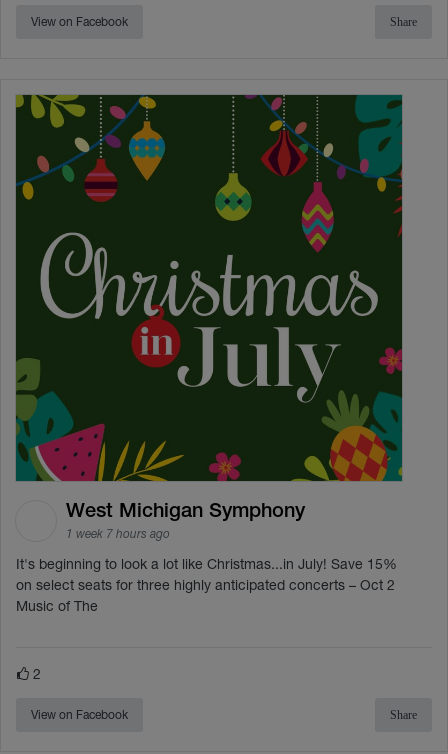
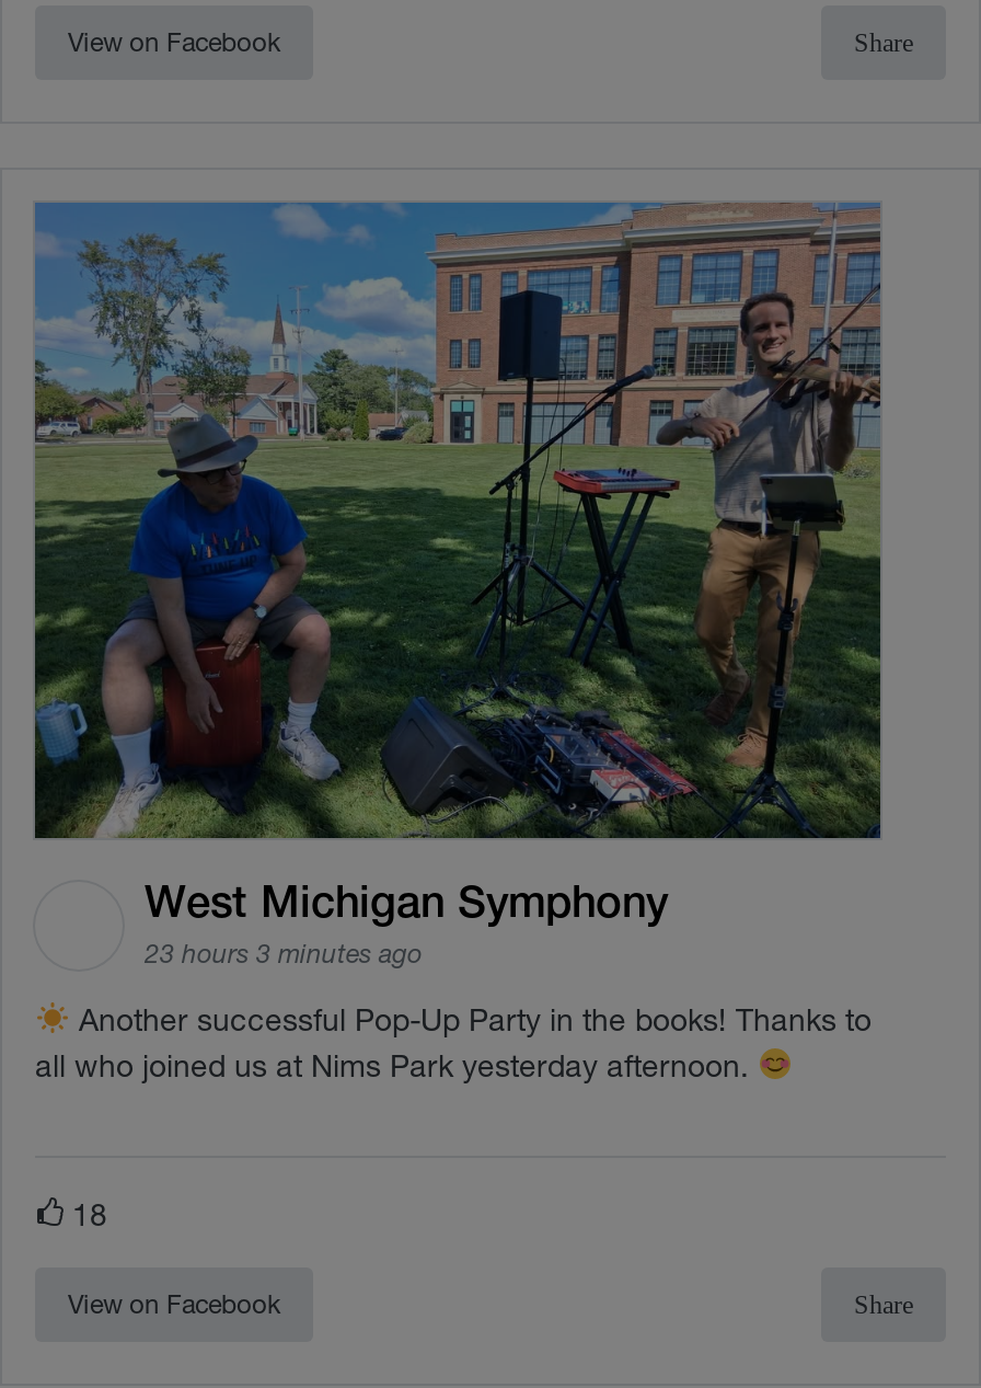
- [image]
+ [image]

- 1 week 7 hours ago
+ 23 hours 3 minutes ago

- It's beginning to look a lot like Christmas...in July! Save 15%
- on select seats for three highly anticipated concerts – Oct 2
- Music of The
+ Another successful Pop-Up Party in the books! Thanks to
+ all who joined us at Nims Park yesterday afternoon.

- 2
+ 18
